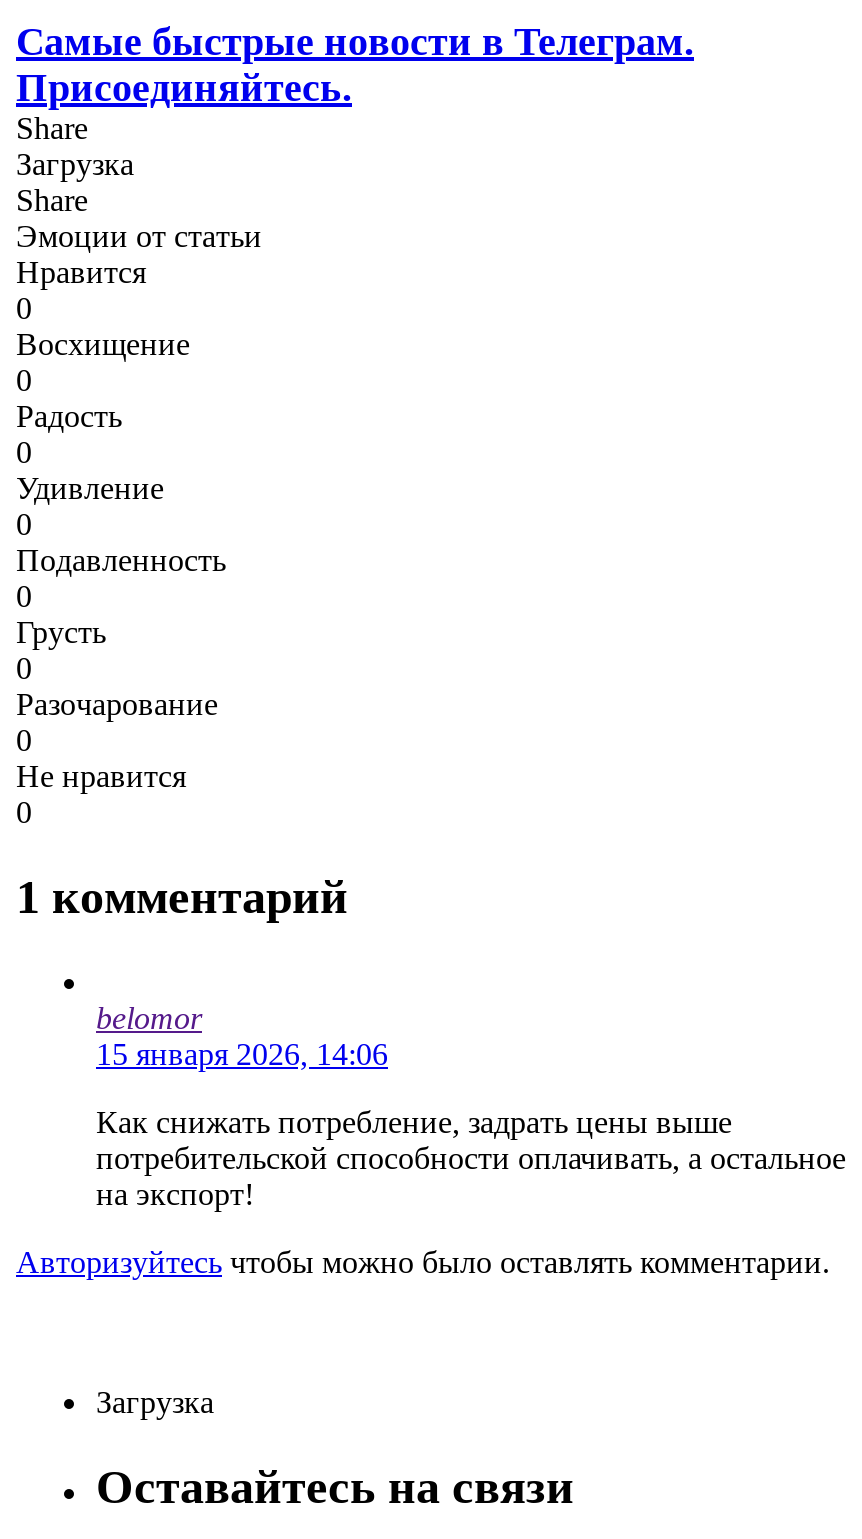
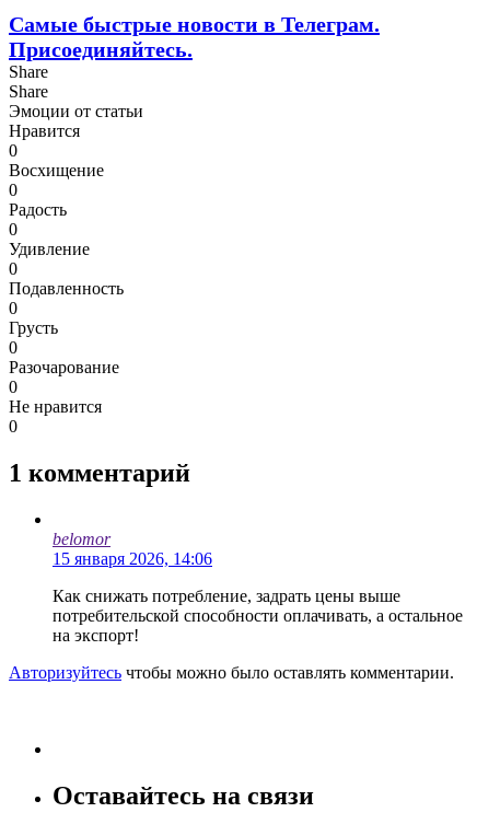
- Загрузка

- Загрузка
